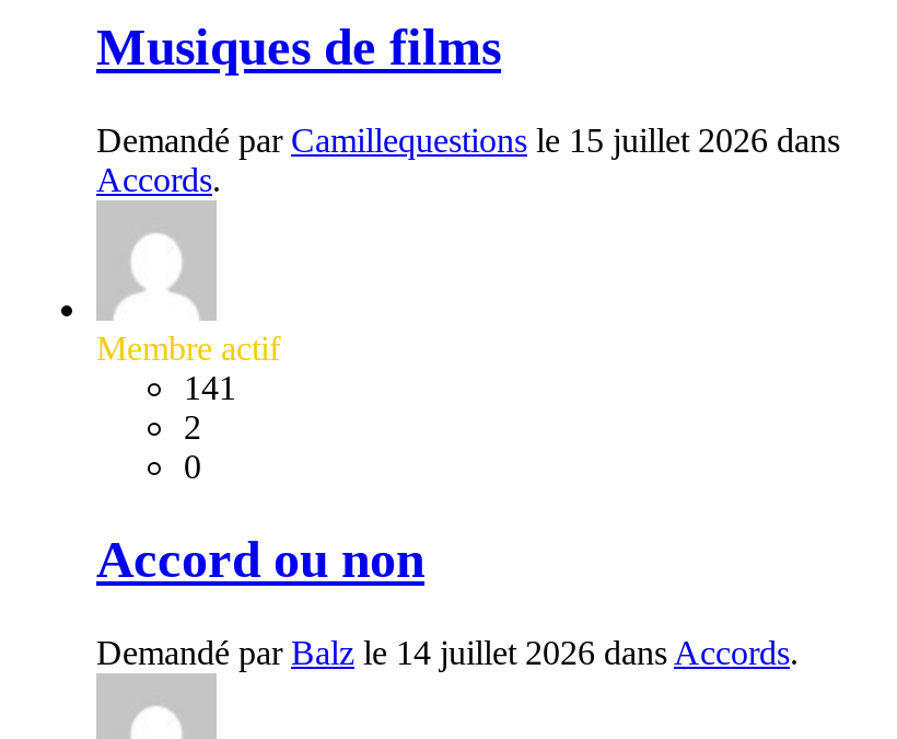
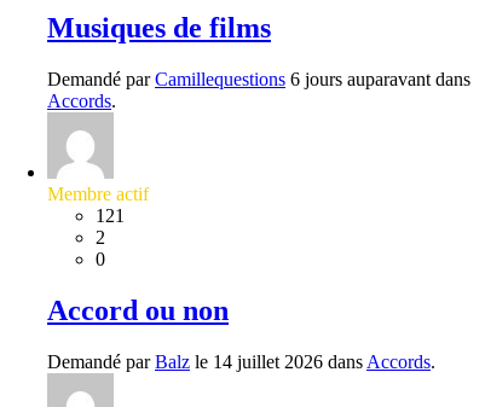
- Demandé par Camillequestions le 15 juillet 2026 dans
+ Demandé par Camillequestions 6 jours auparavant dans

- 141
+ 121
